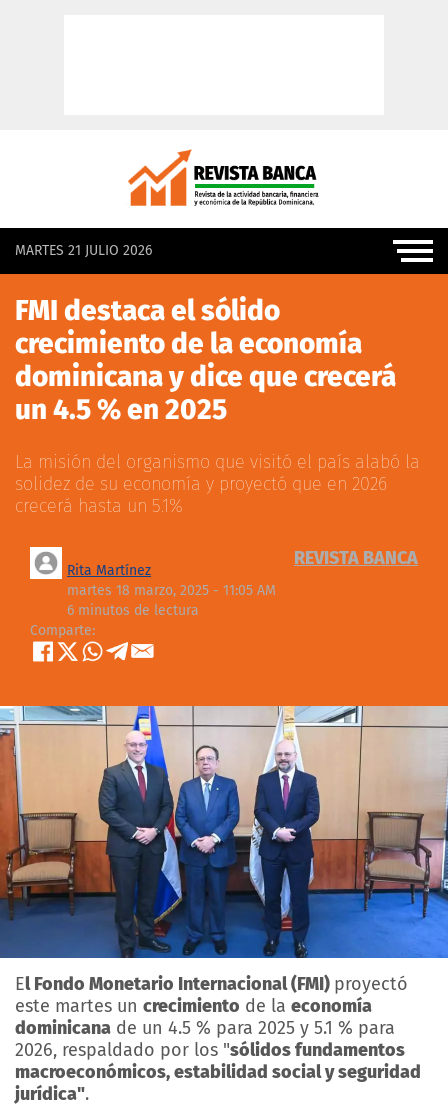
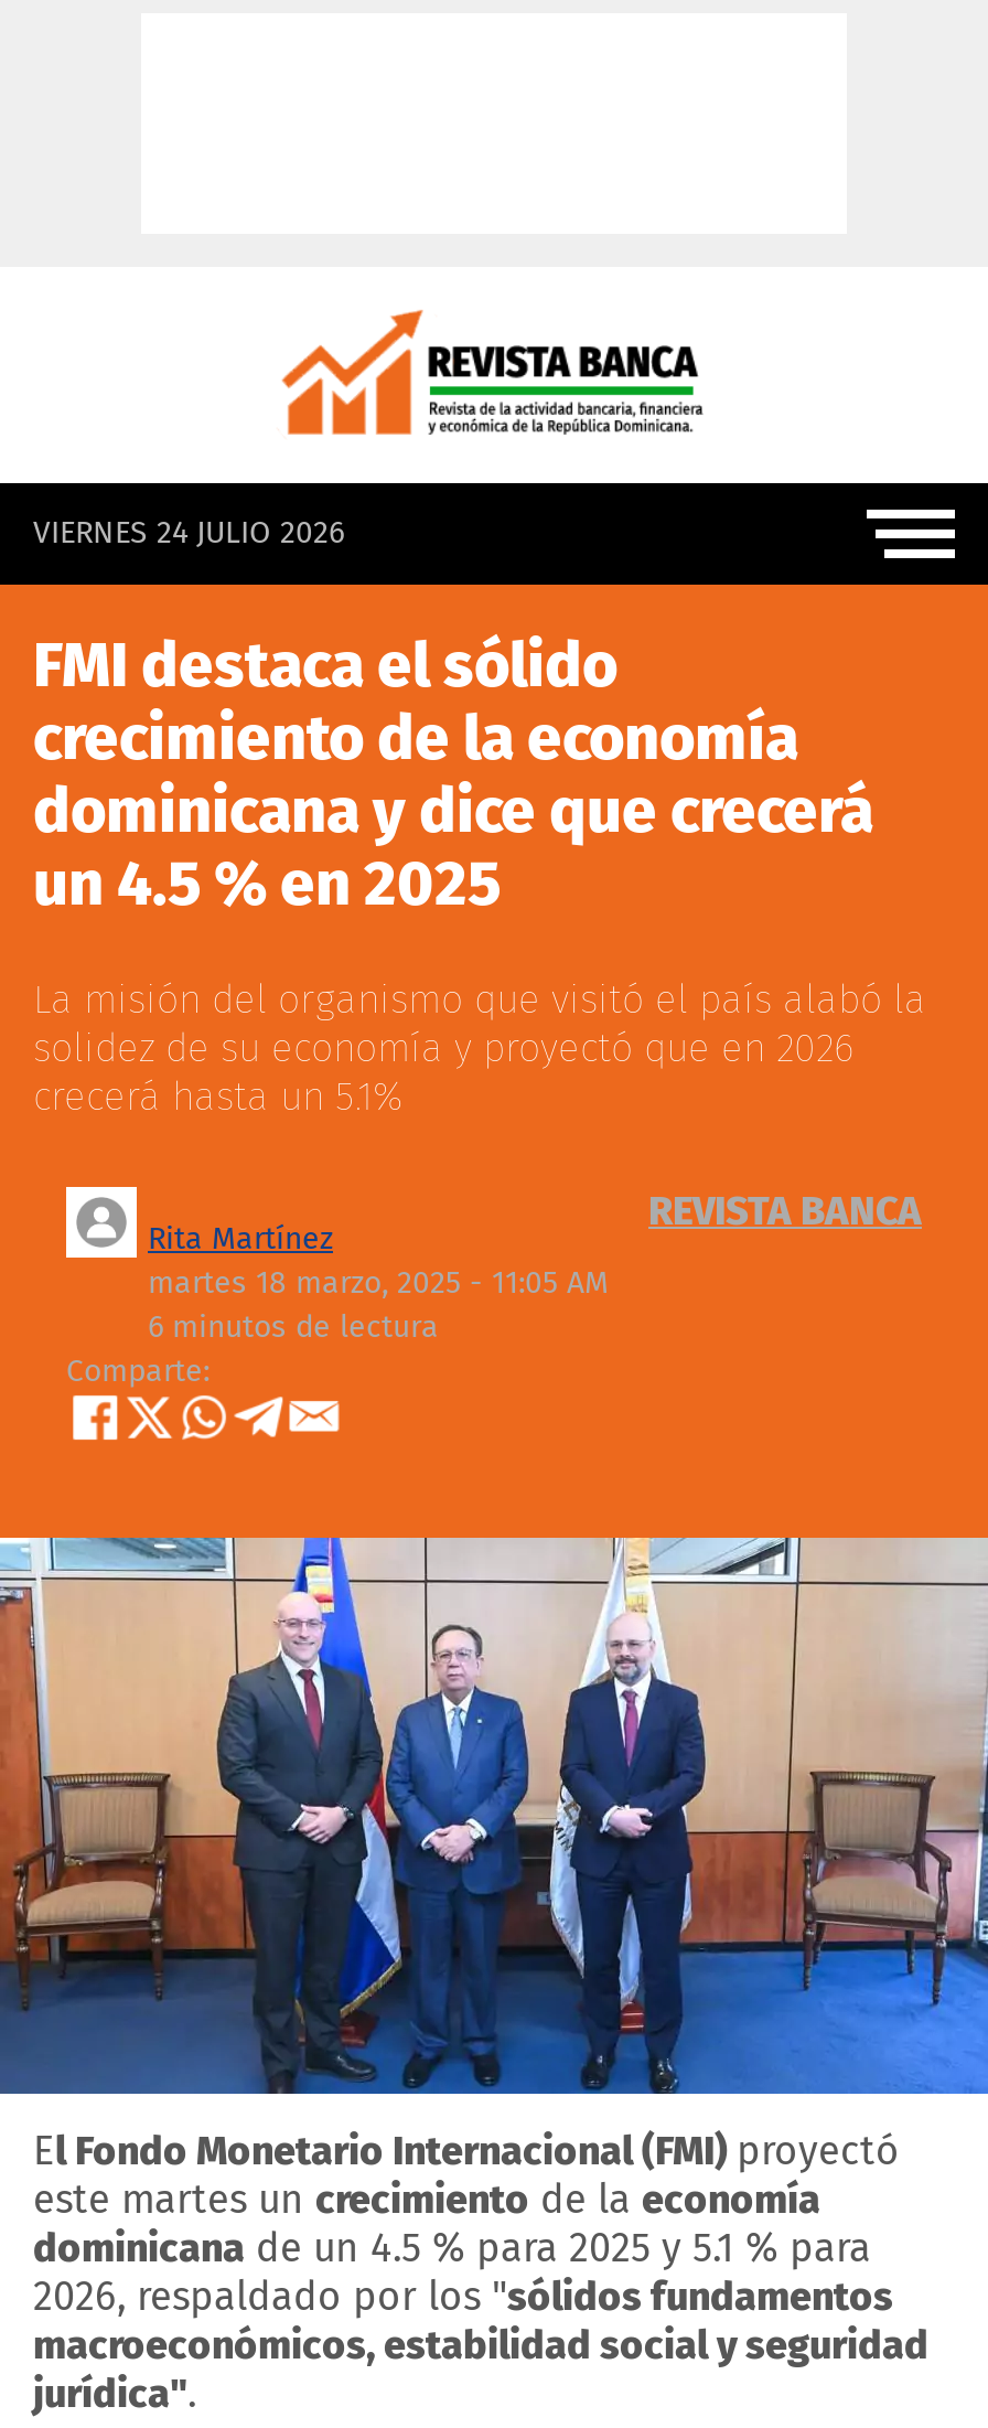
- MARTES 21 JULIO 2026
+ VIERNES 24 JULIO 2026
